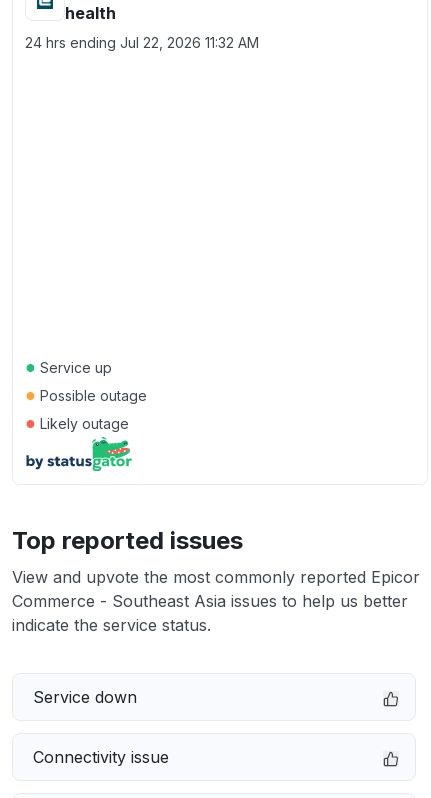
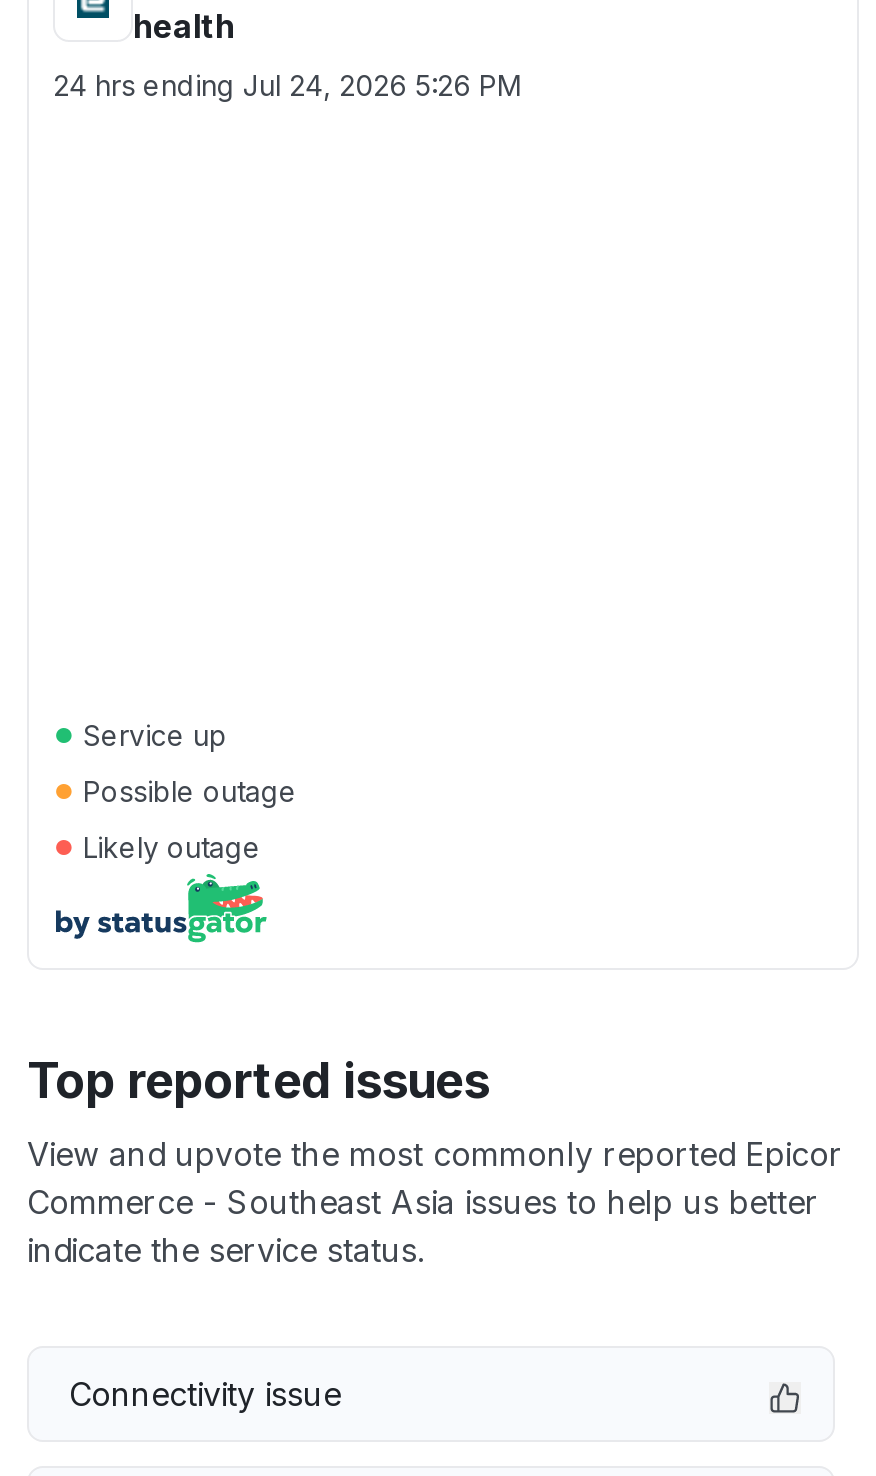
- 24 hrs ending Jul 22, 2026 11:32 AM
+ 24 hrs ending Jul 24, 2026 5:26 PM

- Service down
